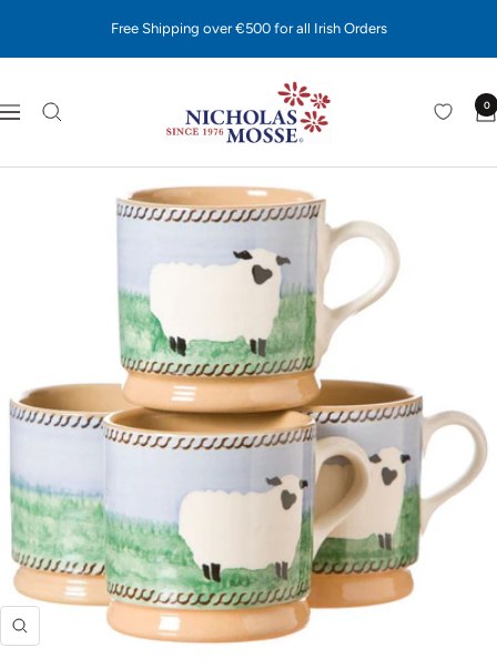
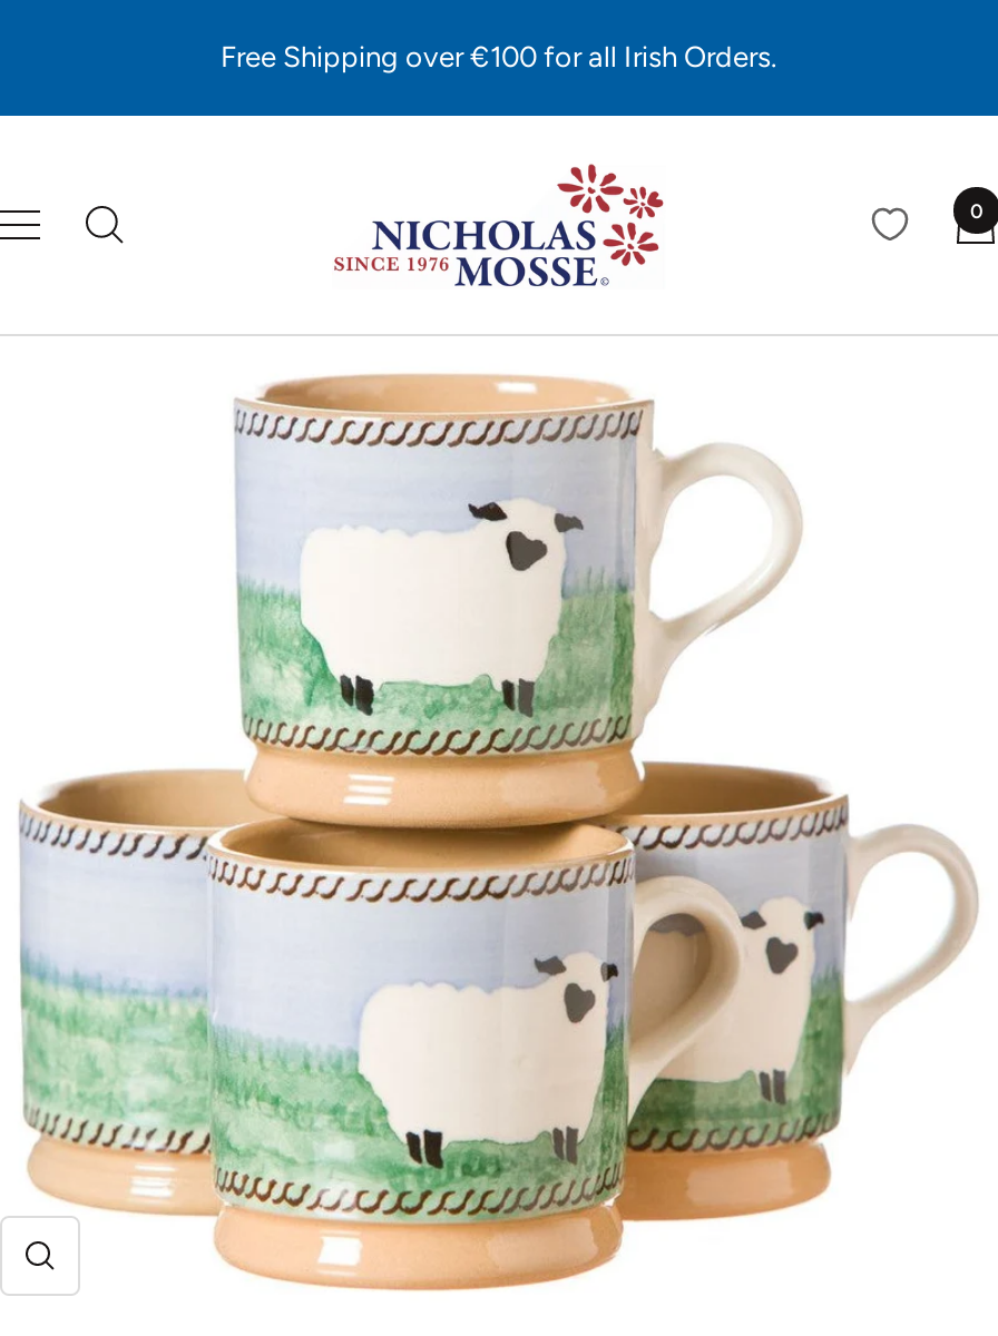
- Free Shipping over €500 for all Irish Orders
+ Free Shipping over €100 for all Irish Orders.
